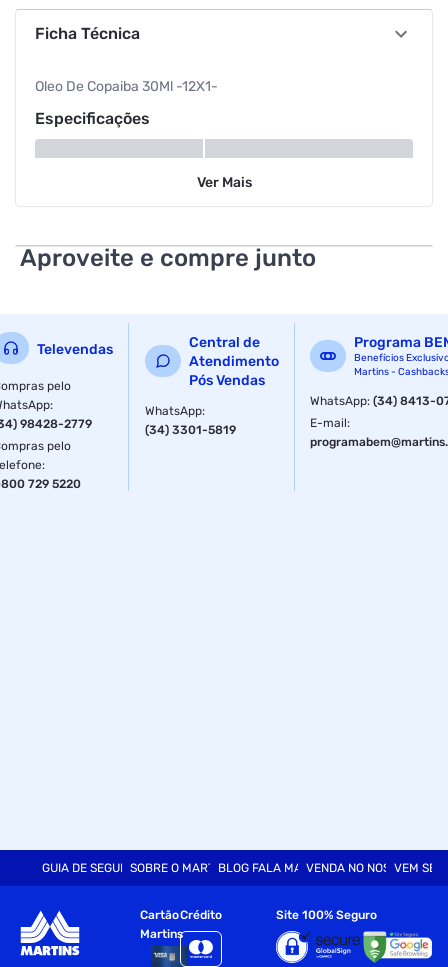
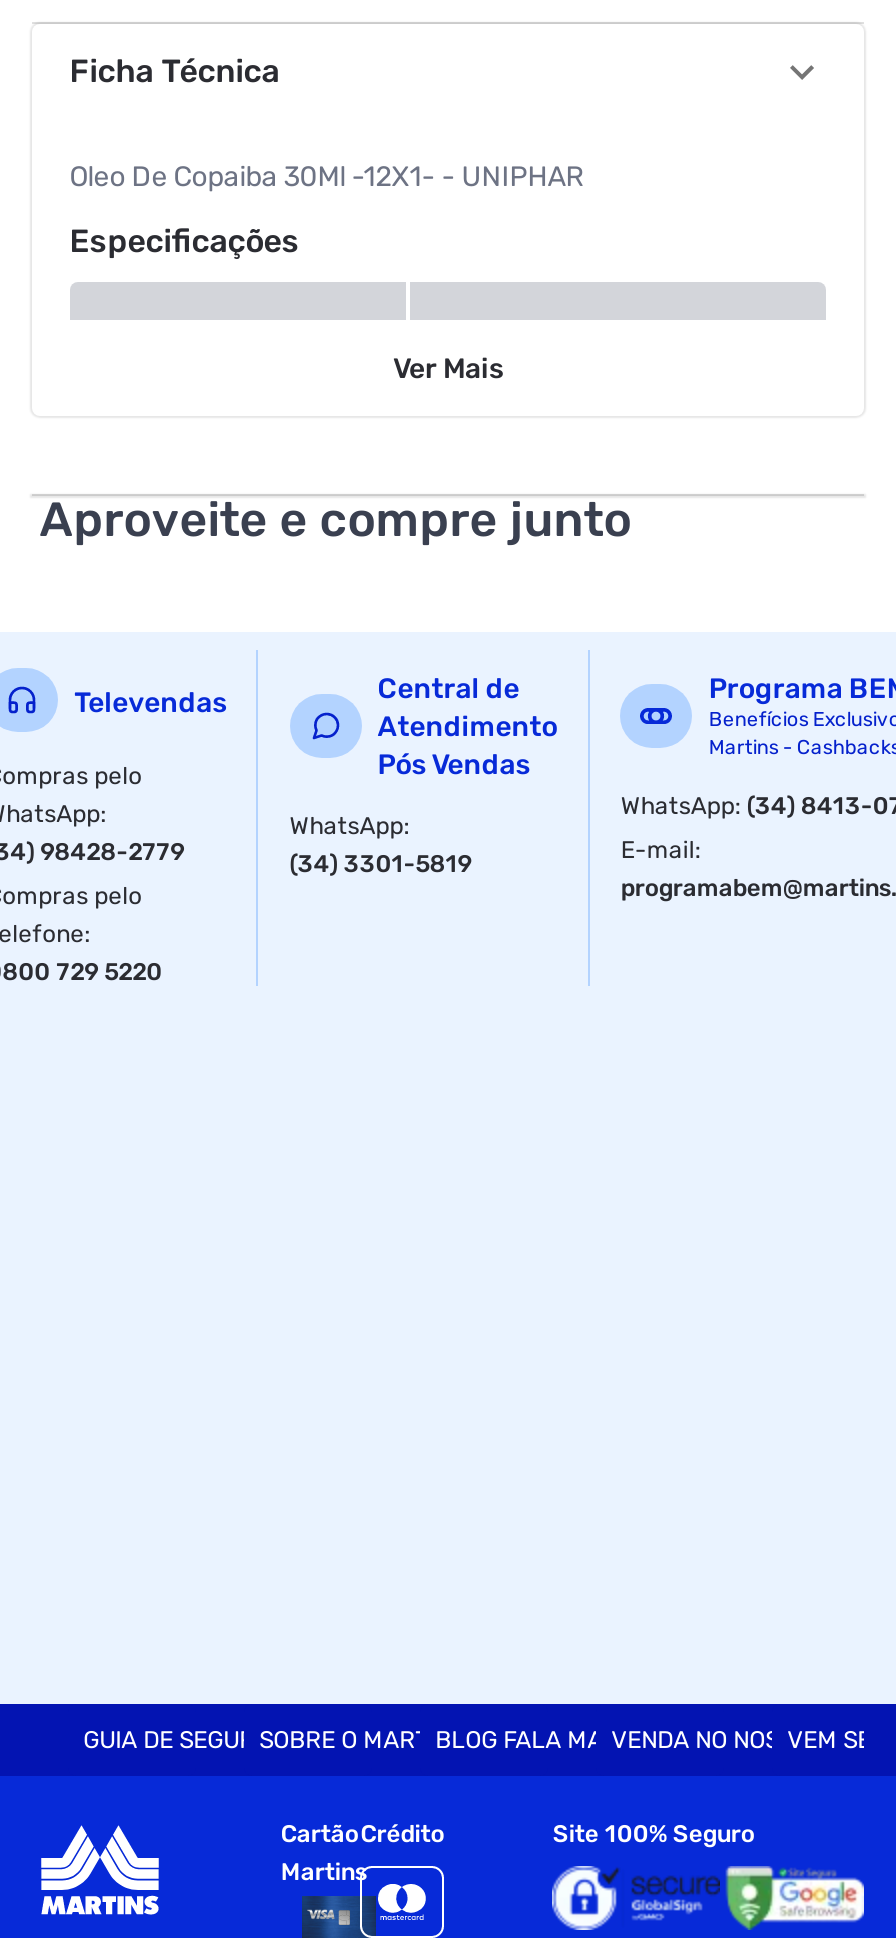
- Oleo De Copaiba 30Ml -12X1-
+ Oleo De Copaiba 30Ml -12X1- - UNIPHAR
